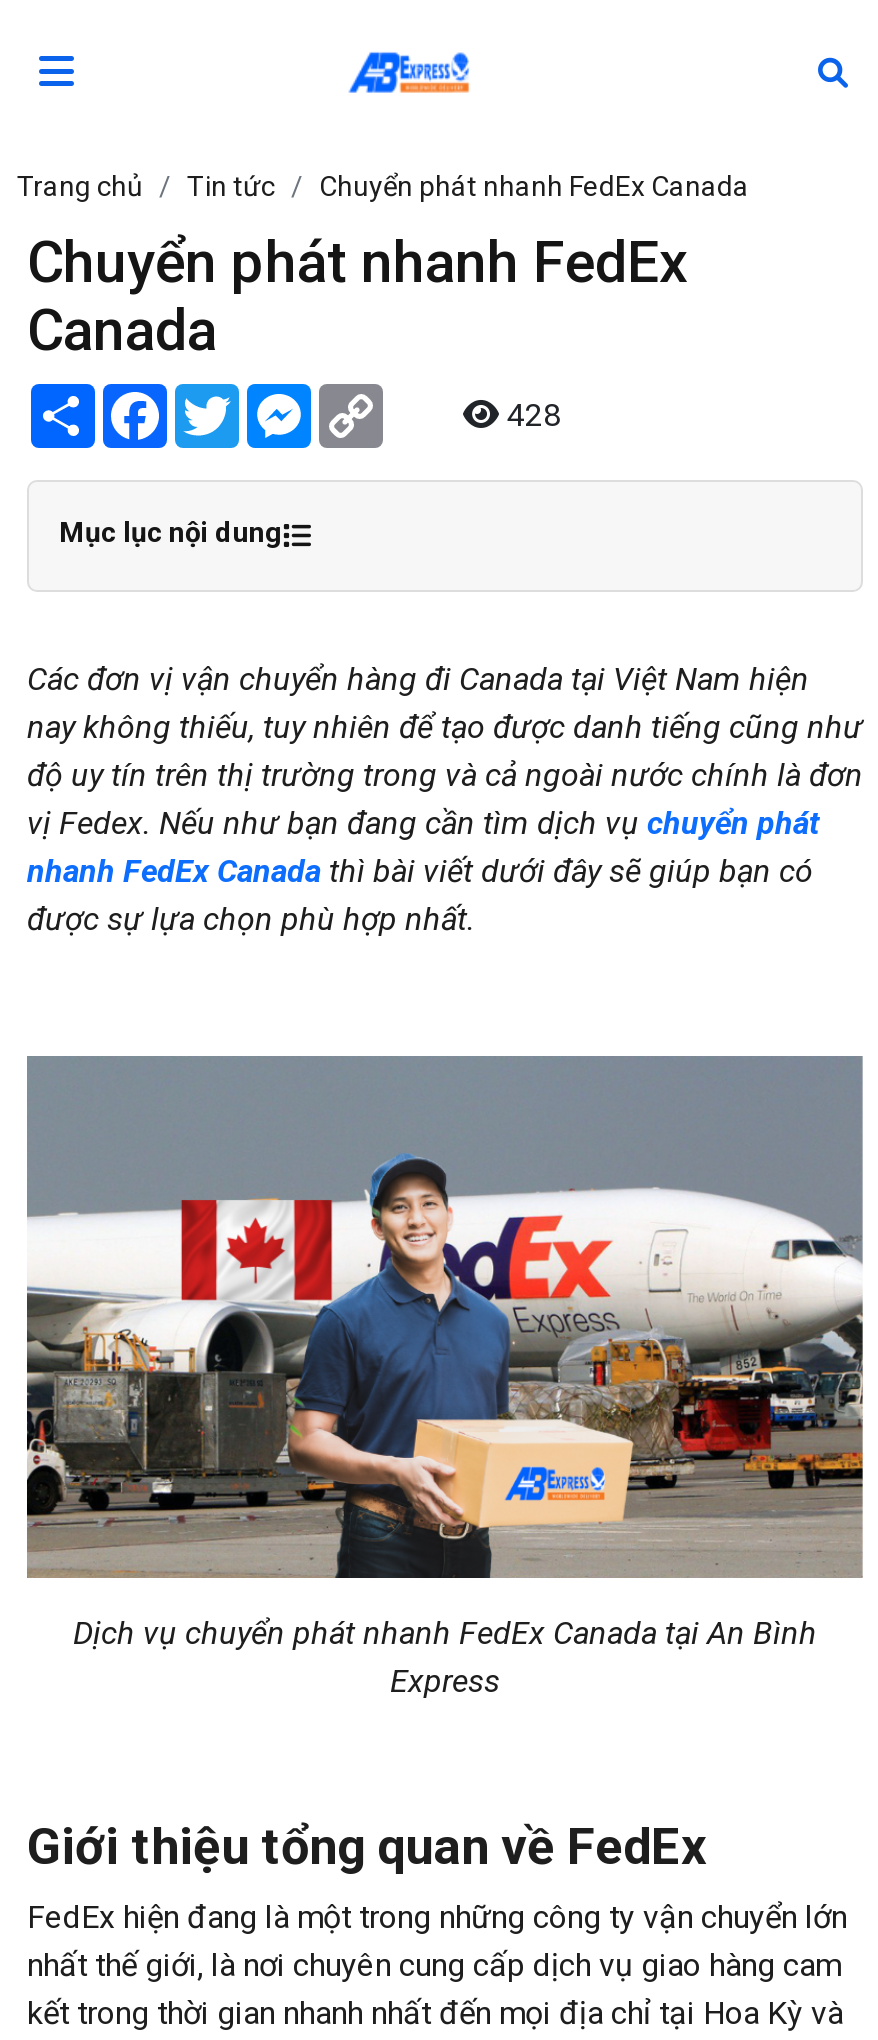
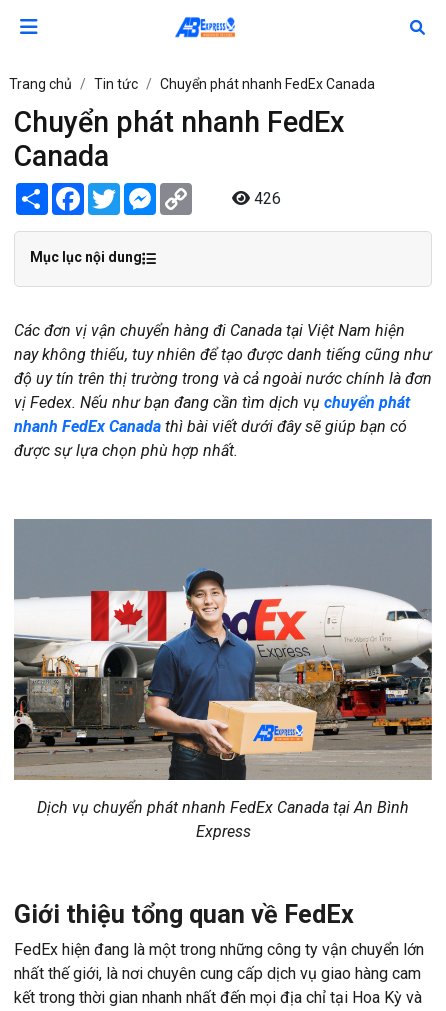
- 428
+ 426
